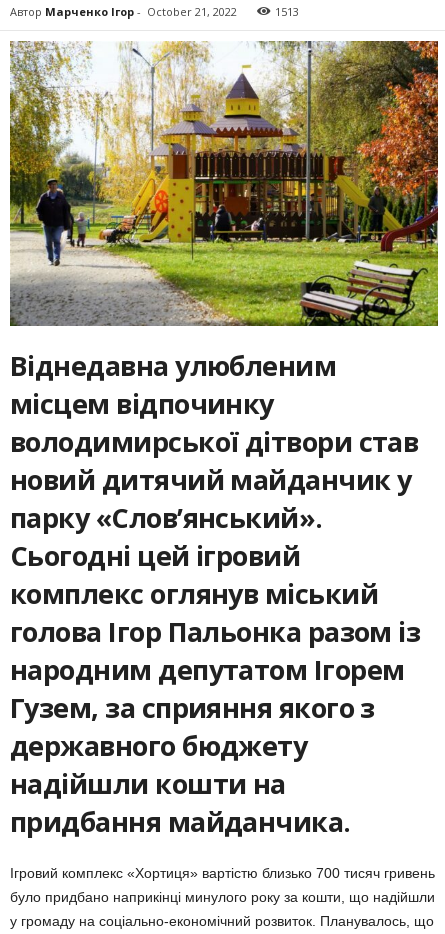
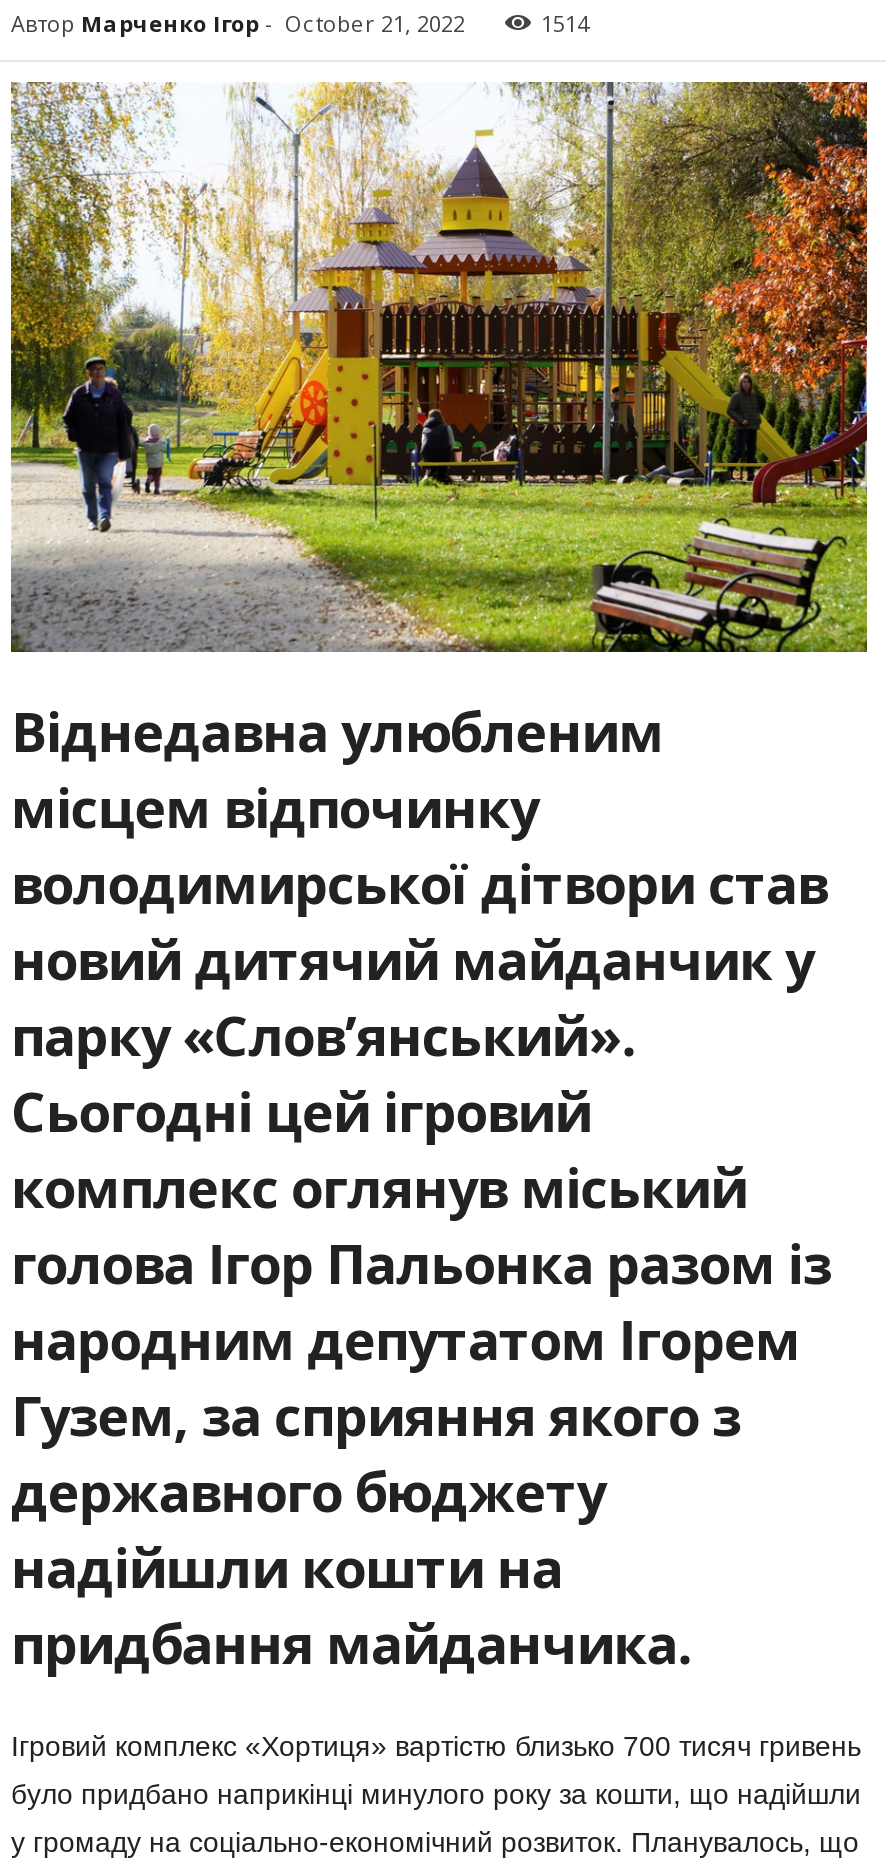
- 1513
+ 1514
